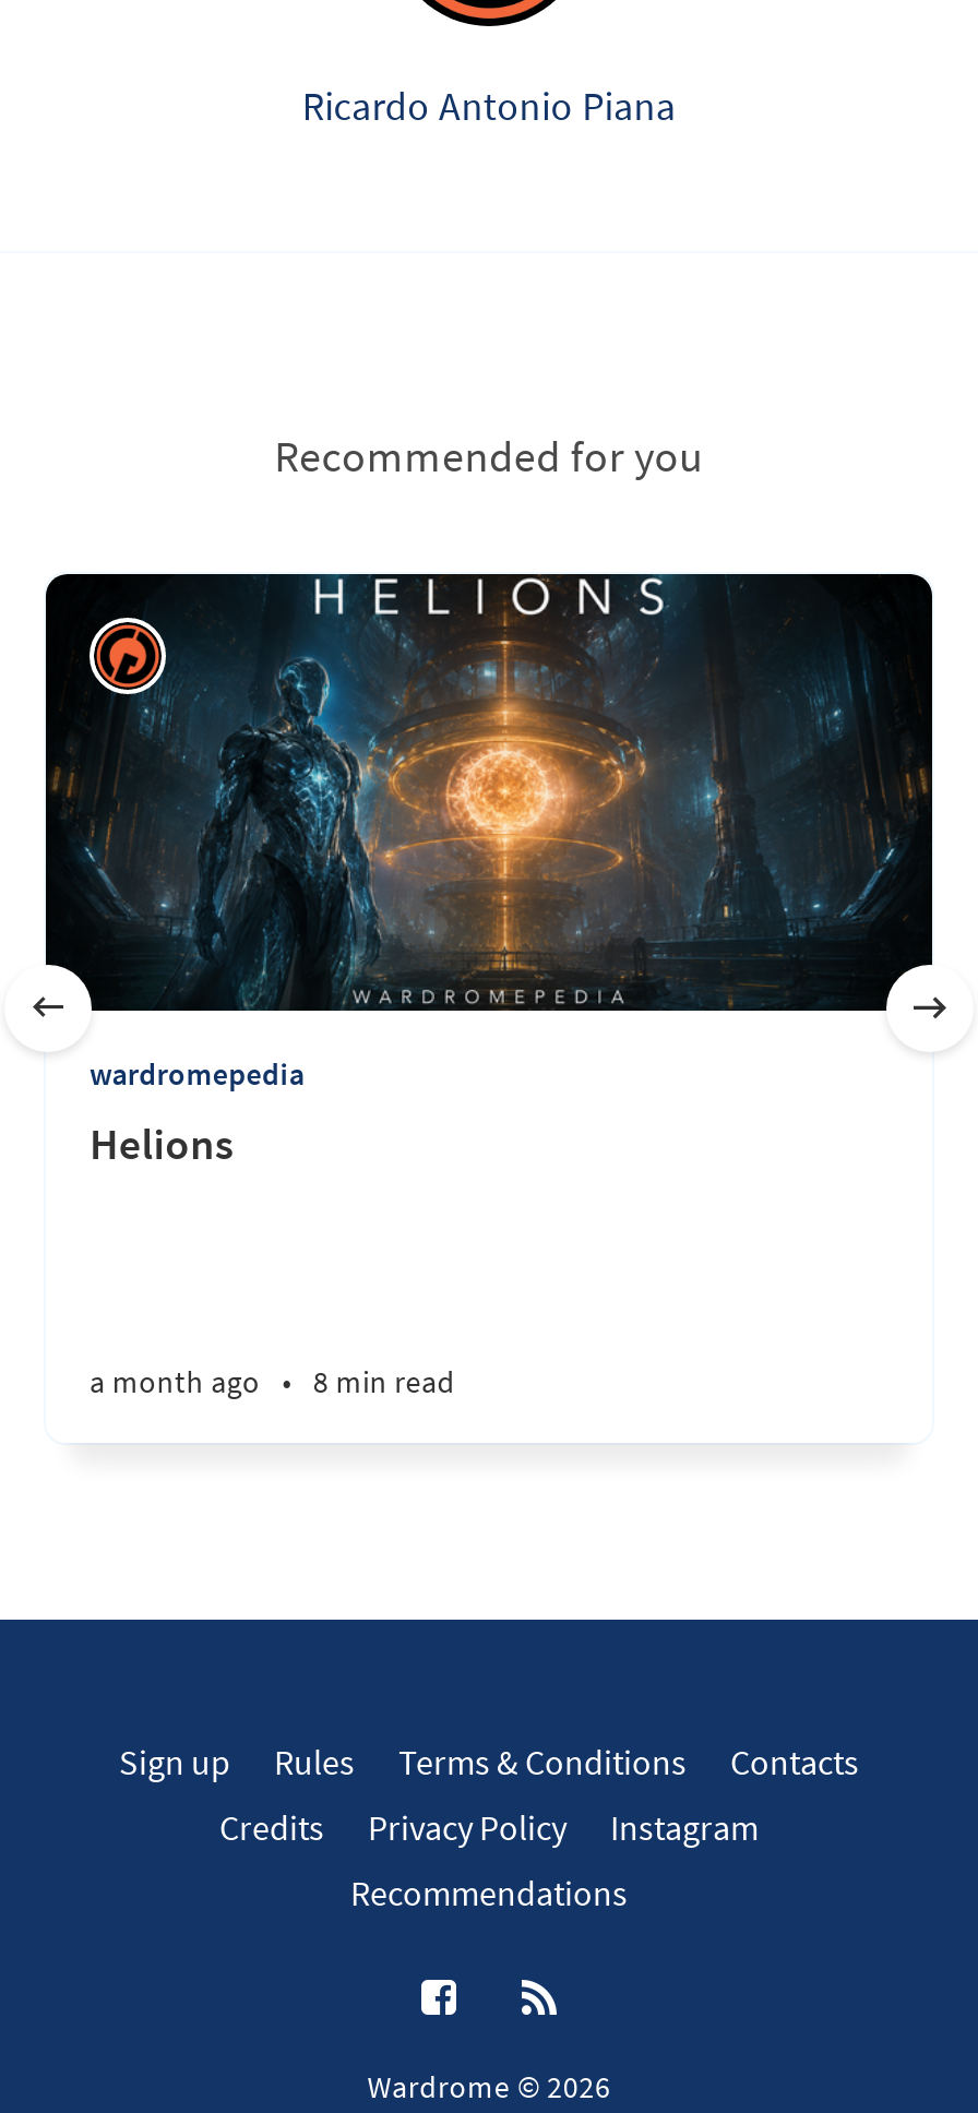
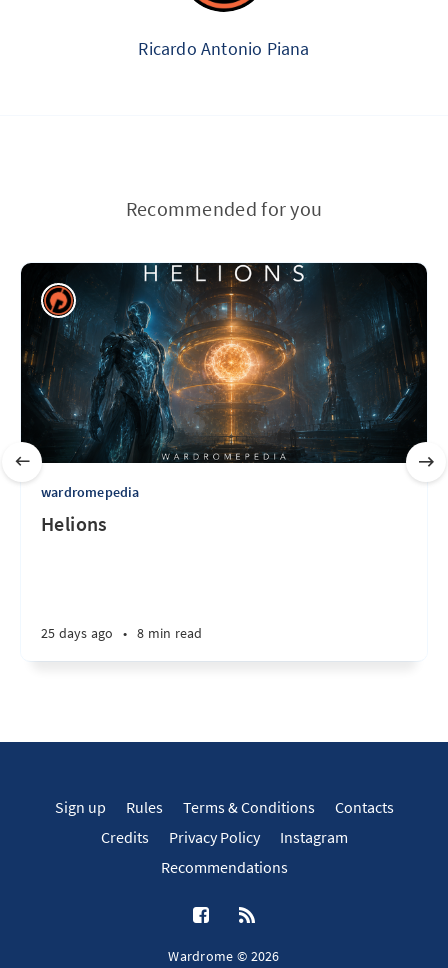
- a month ago • 8 min read
+ 25 days ago • 8 min read
